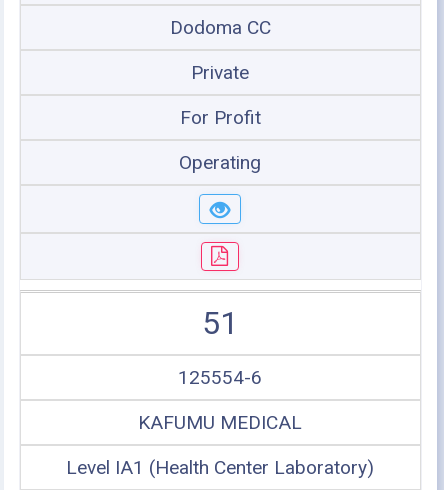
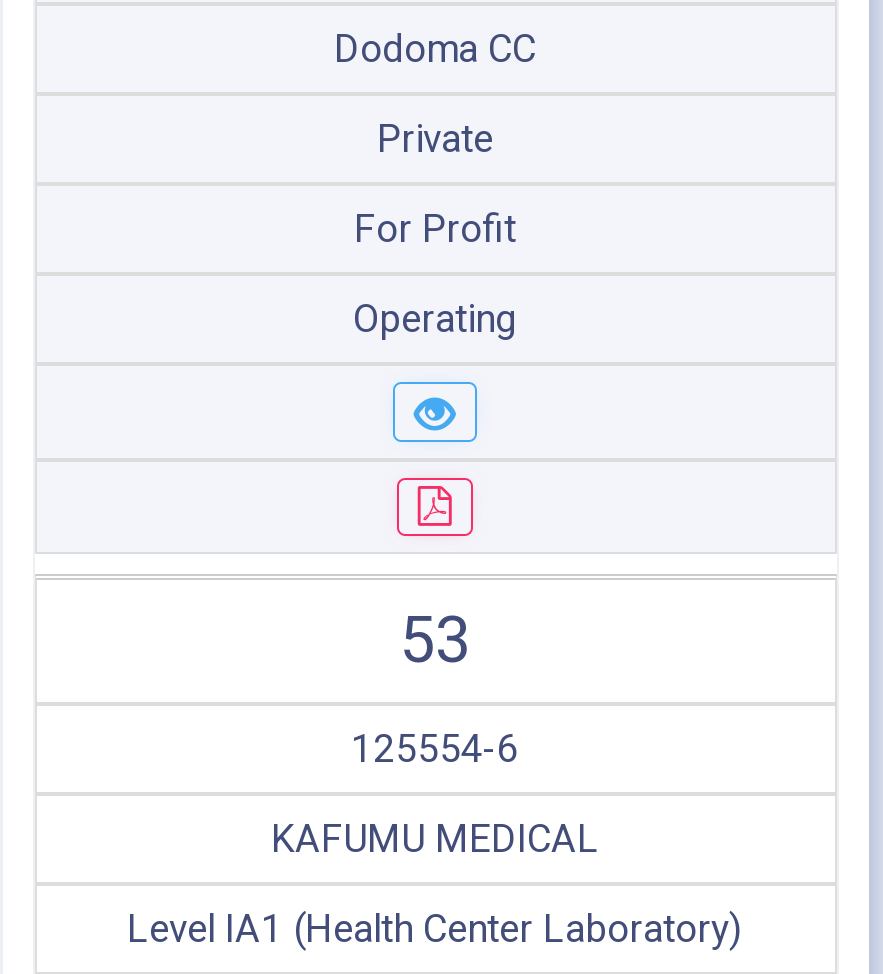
- 51
+ 53
